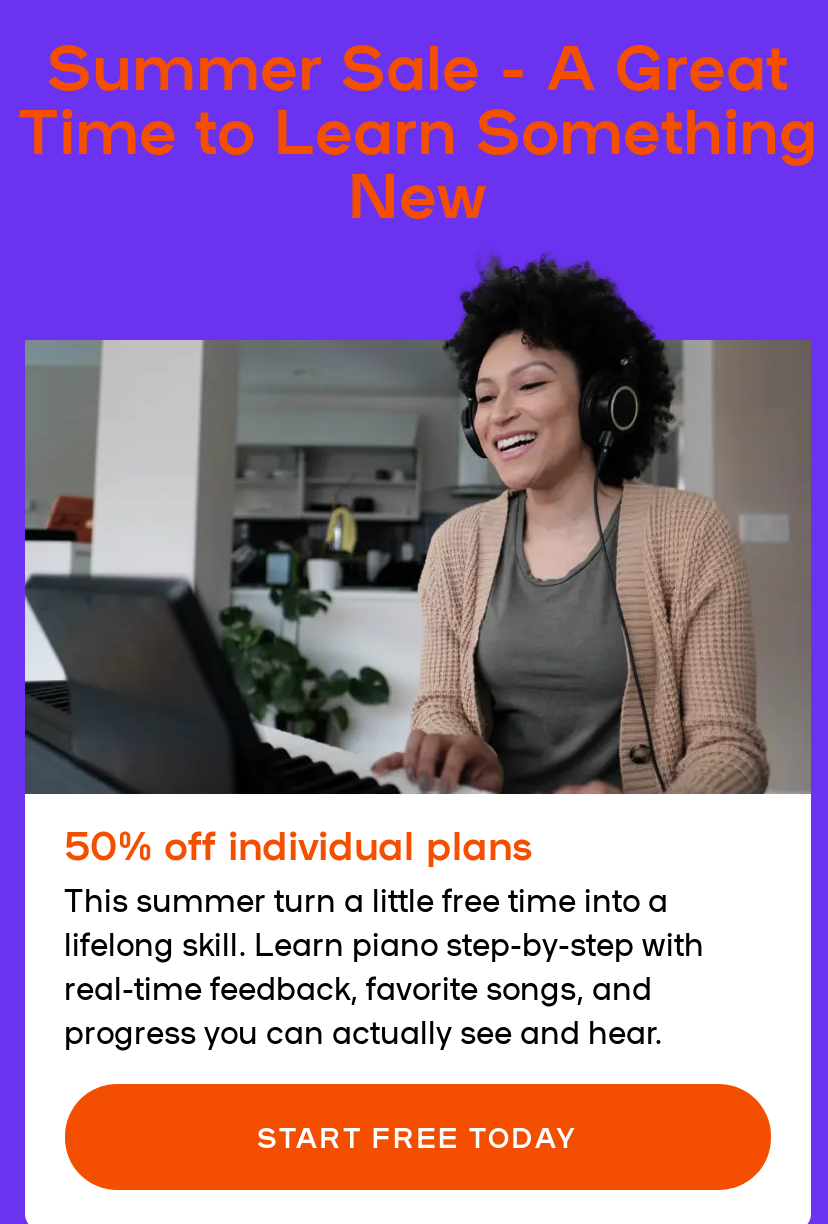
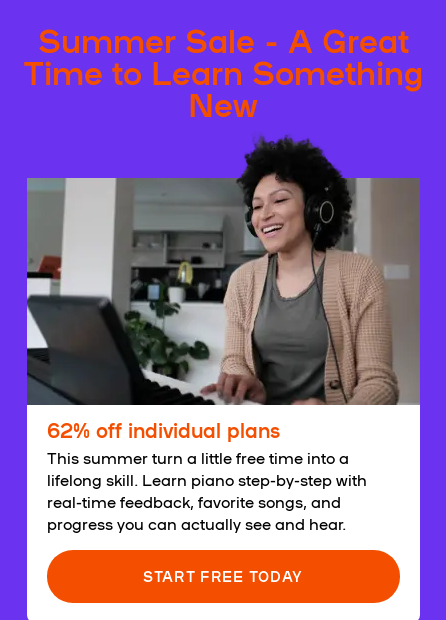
- 50% off individual plans
+ 62% off individual plans
